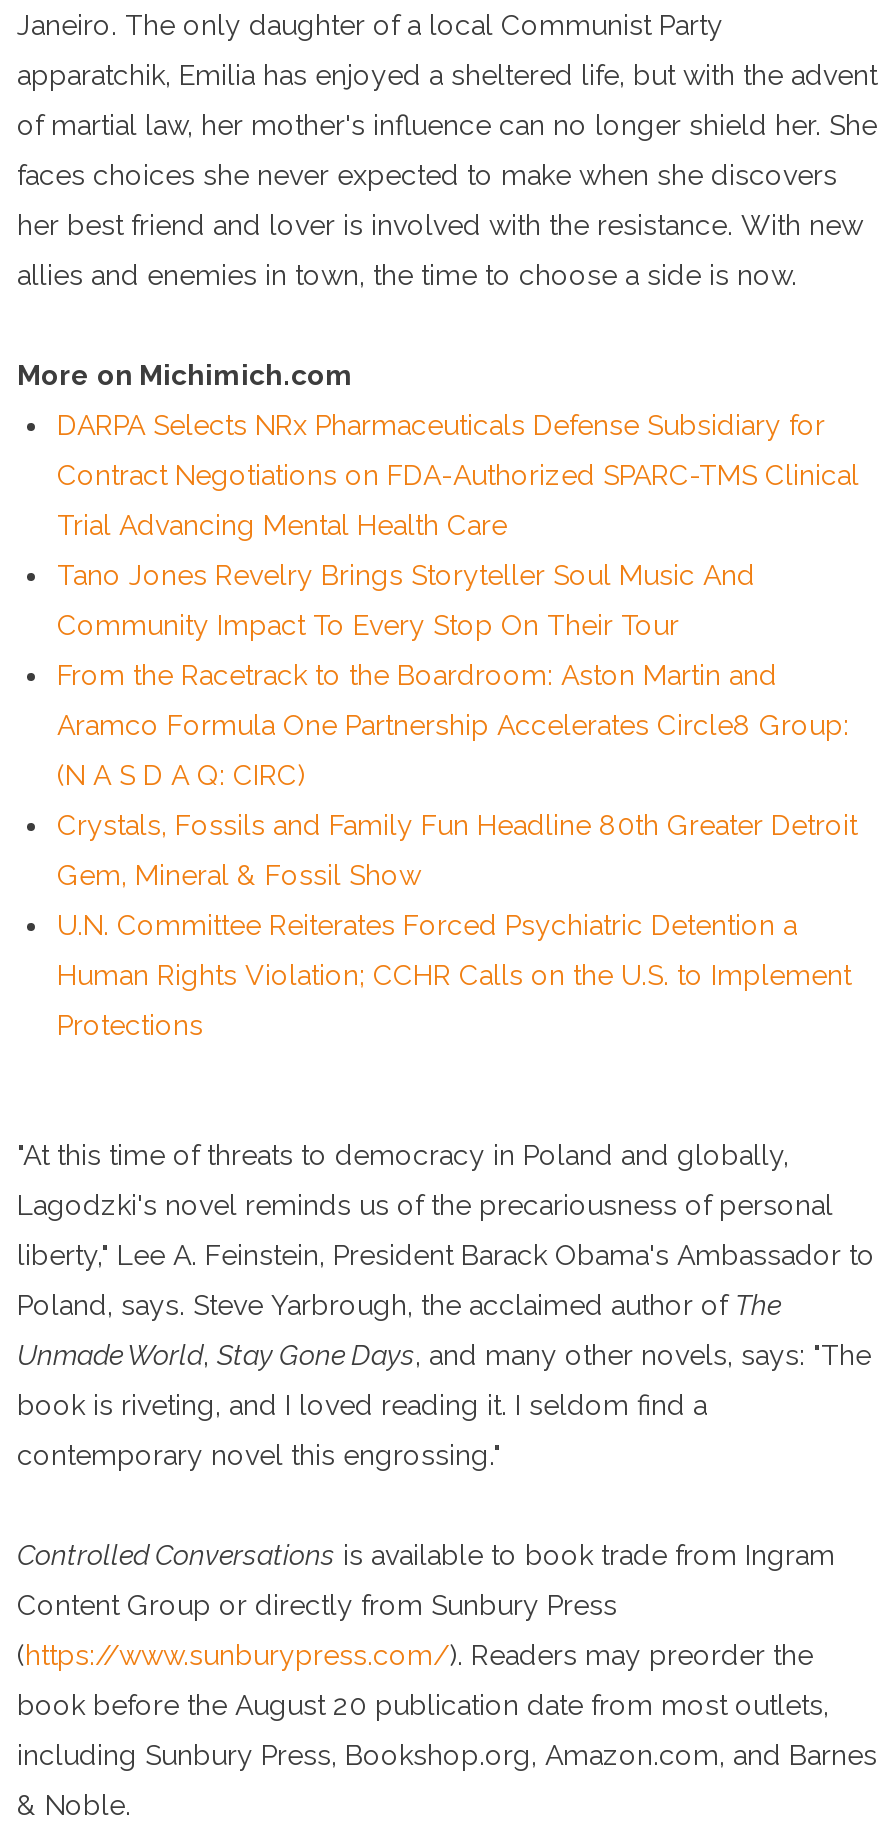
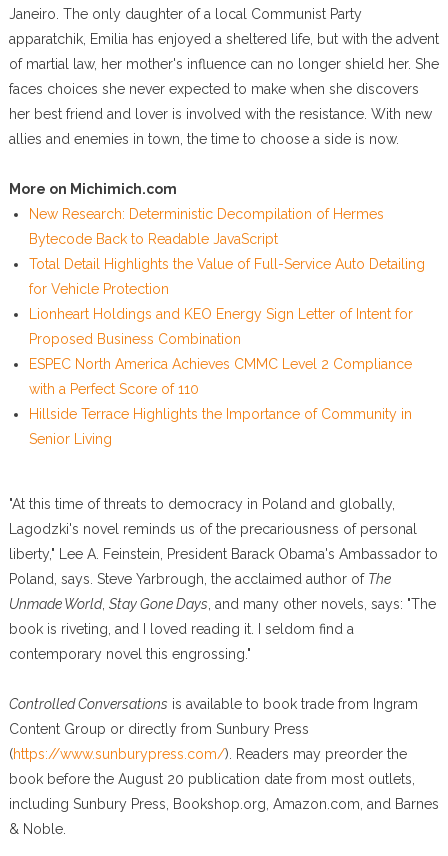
- DARPA Selects NRx Pharmaceuticals Defense Subsidiary for
- Contract Negotiations on FDA-Authorized SPARC-TMS Clinical
- Trial Advancing Mental Health Care
- Tano Jones Revelry Brings Storyteller Soul Music And
- Community Impact To Every Stop On Their Tour
- From the Racetrack to the Boardroom: Aston Martin and
- Aramco Formula One Partnership Accelerates Circle8 Group:
- (N A S D A Q: CIRC)
- Crystals, Fossils and Family Fun Headline 80th Greater Detroit
- Gem, Mineral & Fossil Show
- U.N. Committee Reiterates Forced Psychiatric Detention a
- Human Rights Violation; CCHR Calls on the U.S. to Implement
- Protections
+ New Research: Deterministic Decompilation of Hermes
+ Bytecode Back to Readable JavaScript
+ Total Detail Highlights the Value of Full-Service Auto Detailing
+ for Vehicle Protection
+ Lionheart Holdings and KEO Energy Sign Letter of Intent for
+ Proposed Business Combination
+ ESPEC North America Achieves CMMC Level 2 Compliance
+ with a Perfect Score of 110
+ Hillside Terrace Highlights the Importance of Community in
+ Senior Living
